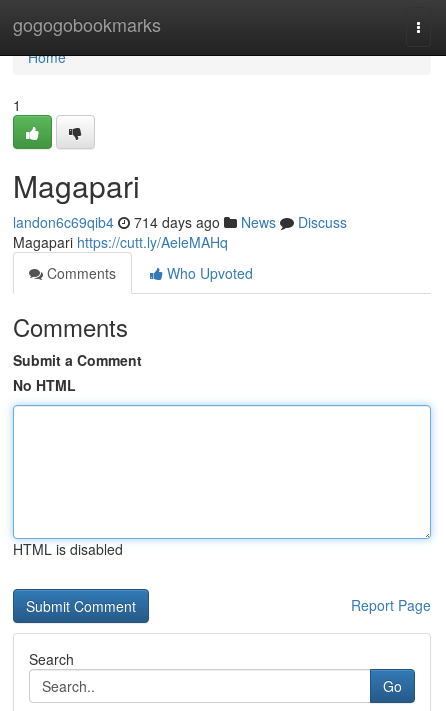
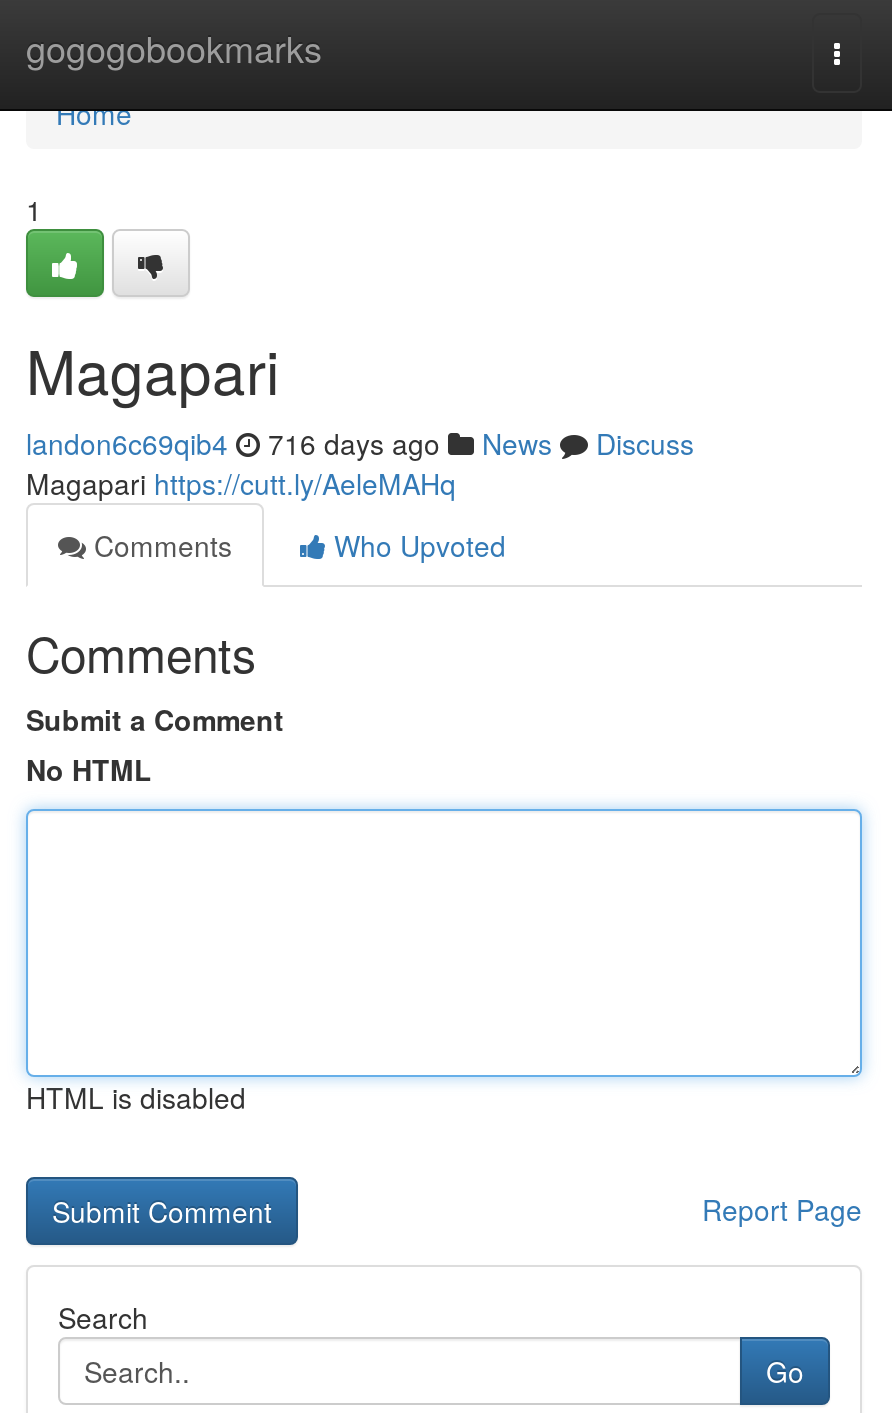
- landon6c69qib4 714 days ago News Discuss
+ landon6c69qib4 716 days ago News Discuss
